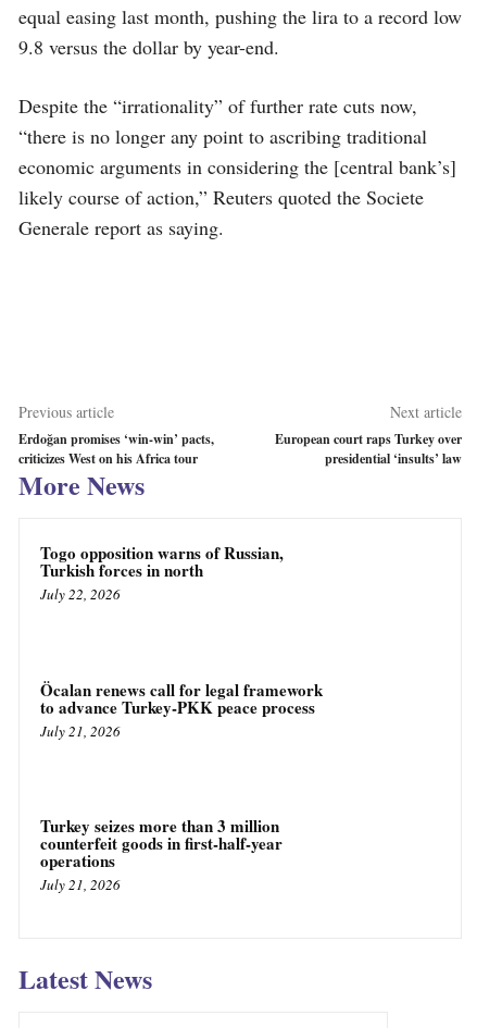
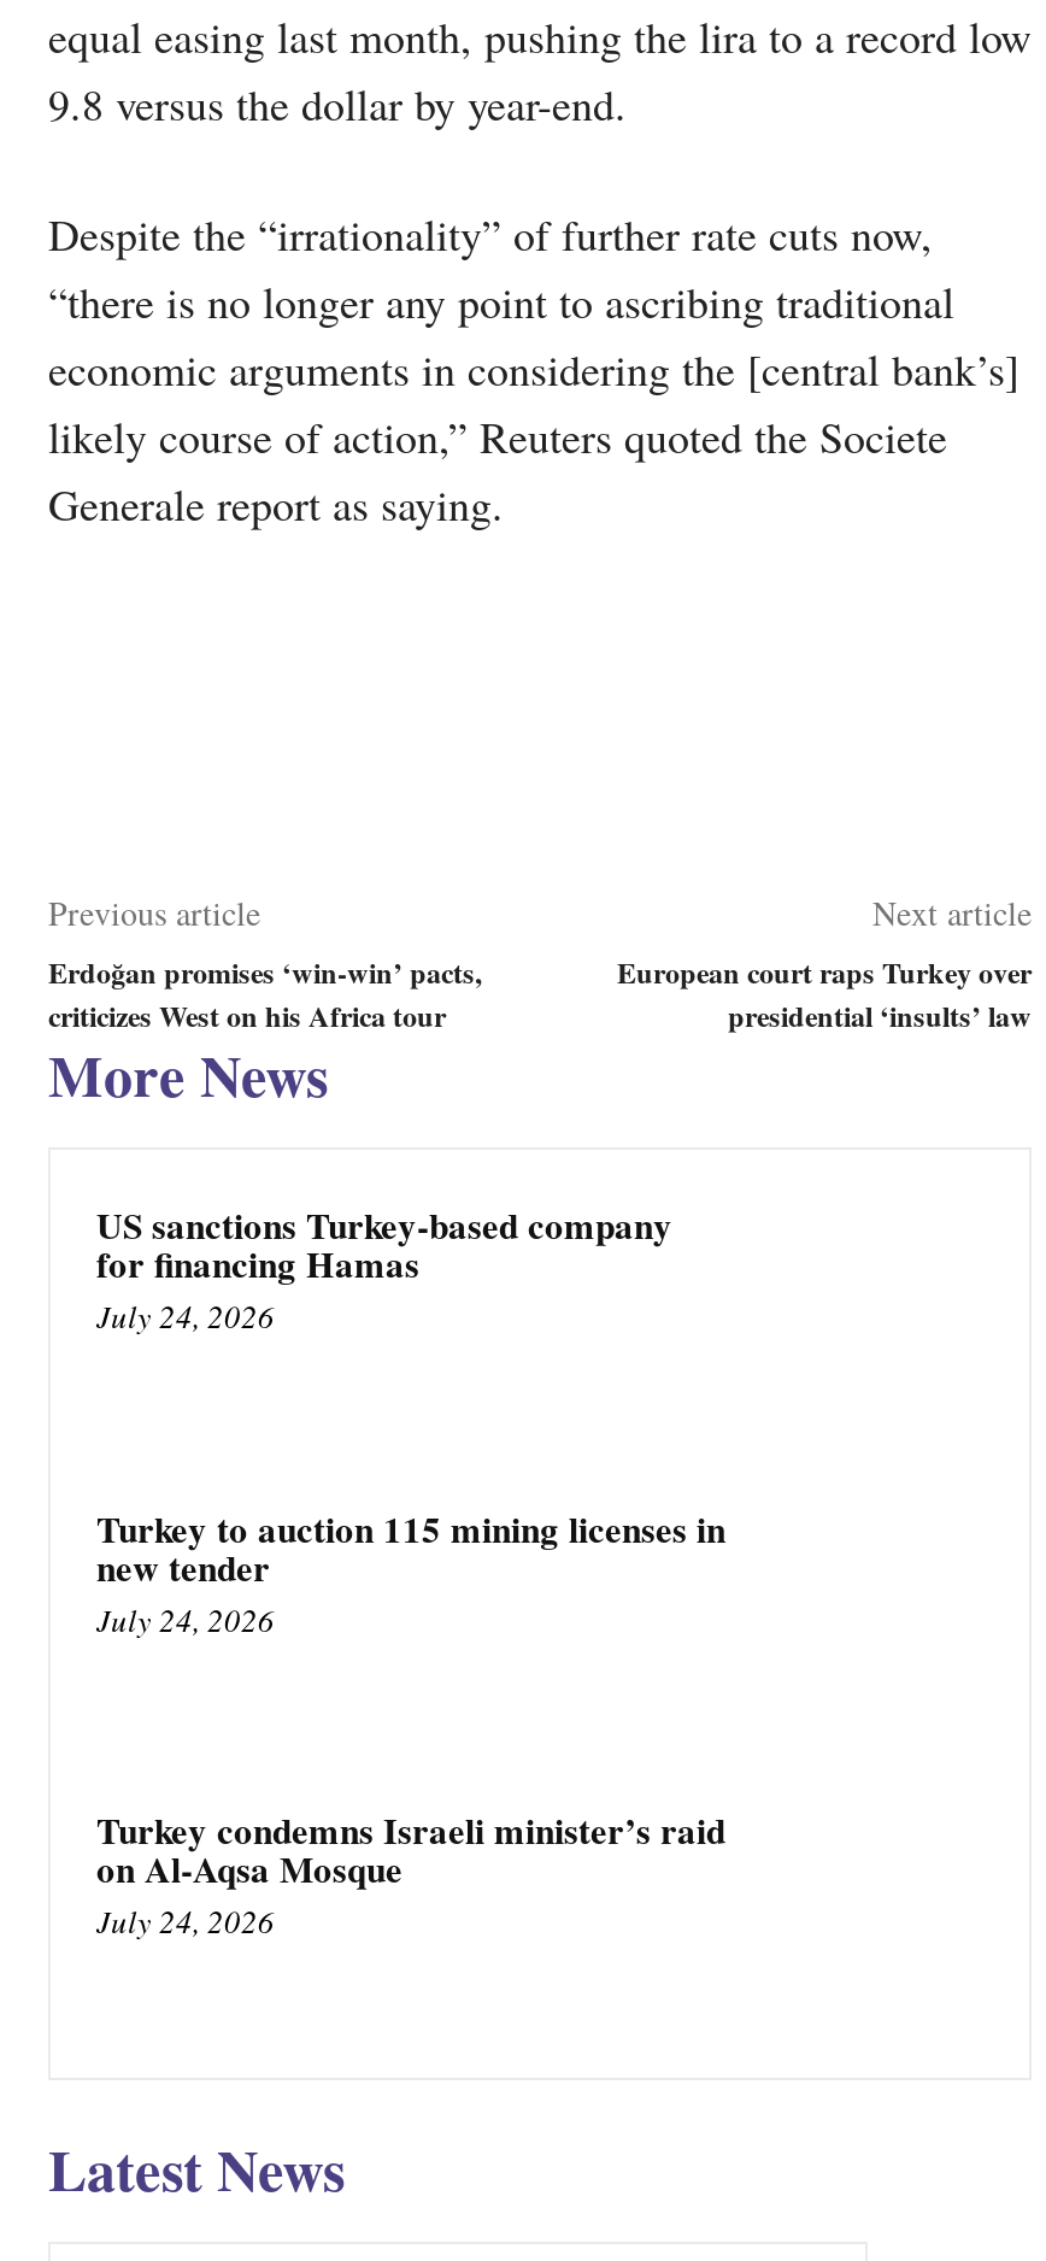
- Togo opposition warns of Russian,
- Turkish forces in north
- July 22, 2026
+ US sanctions Turkey-based company
+ for financing Hamas
+ July 24, 2026

- Öcalan renews call for legal framework
- to advance Turkey-PKK peace process
- July 21, 2026
+ Turkey to auction 115 mining licenses in
+ new tender
+ July 24, 2026

- Turkey seizes more than 3 million
- counterfeit goods in first-half-year
- operations
- July 21, 2026
+ Turkey condemns Israeli minister’s raid
+ on Al-Aqsa Mosque
+ July 24, 2026
